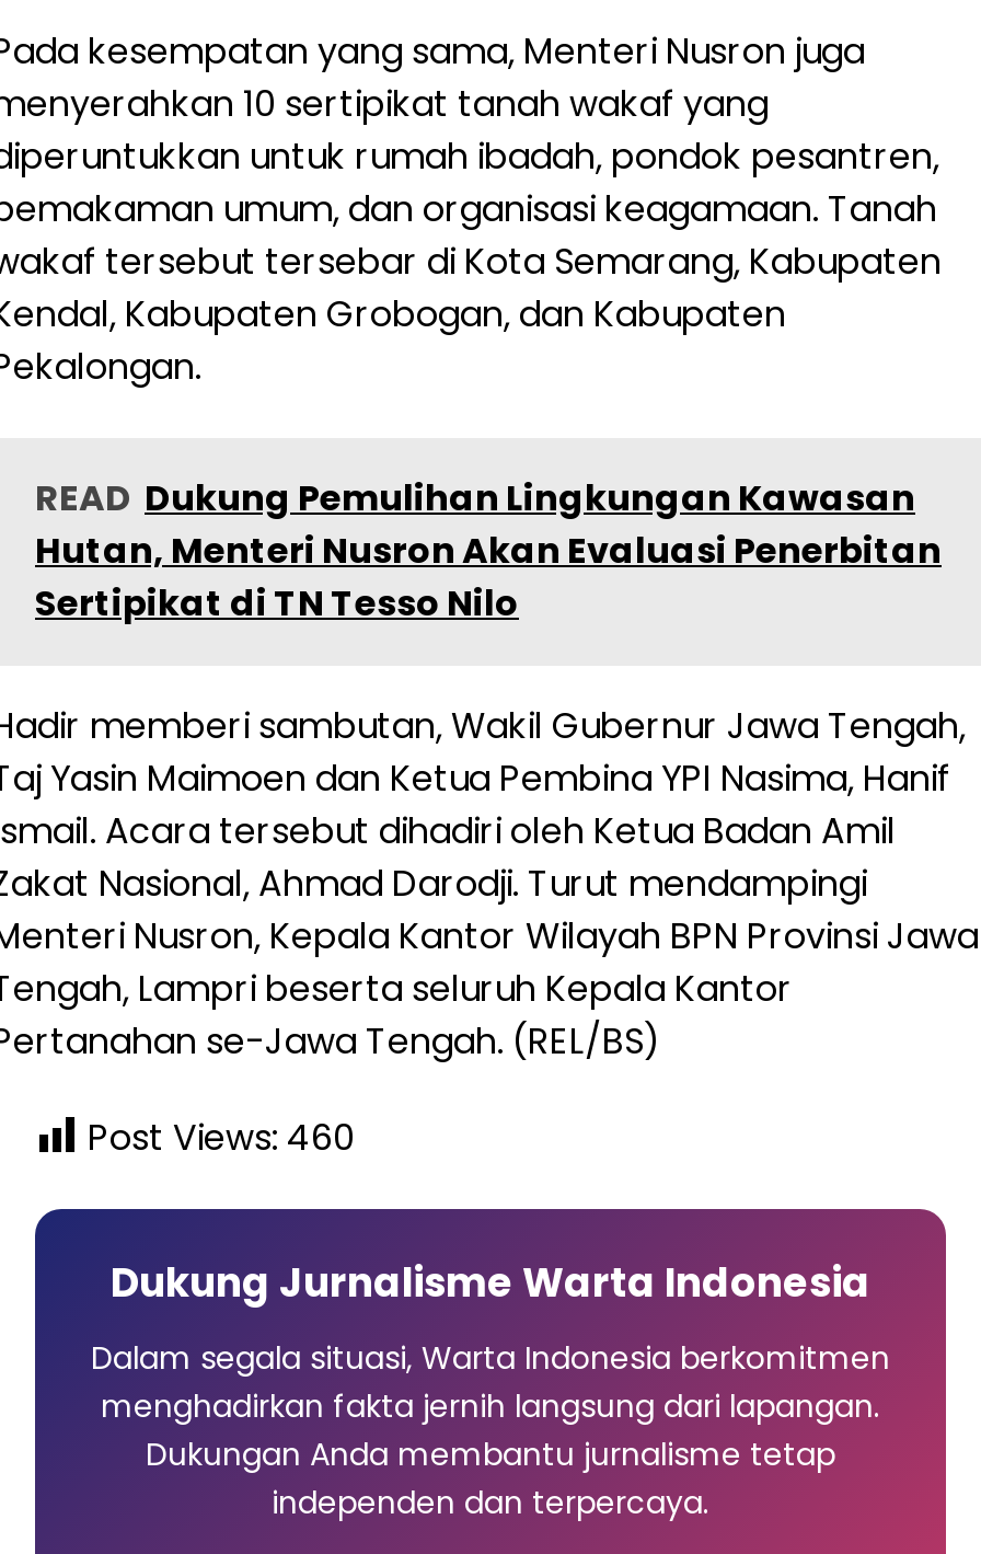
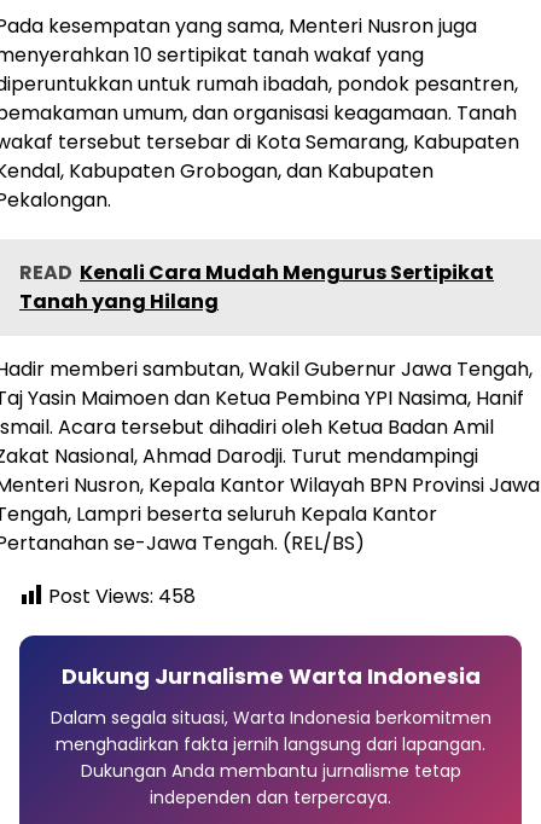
- READ Dukung Pemulihan Lingkungan Kawasan
- Hutan, Menteri Nusron Akan Evaluasi Penerbitan
- Sertipikat di TN Tesso Nilo
+ READ Kenali Cara Mudah Mengurus Sertipikat
+ Tanah yang Hilang

- Post Views: 460
+ Post Views: 458
